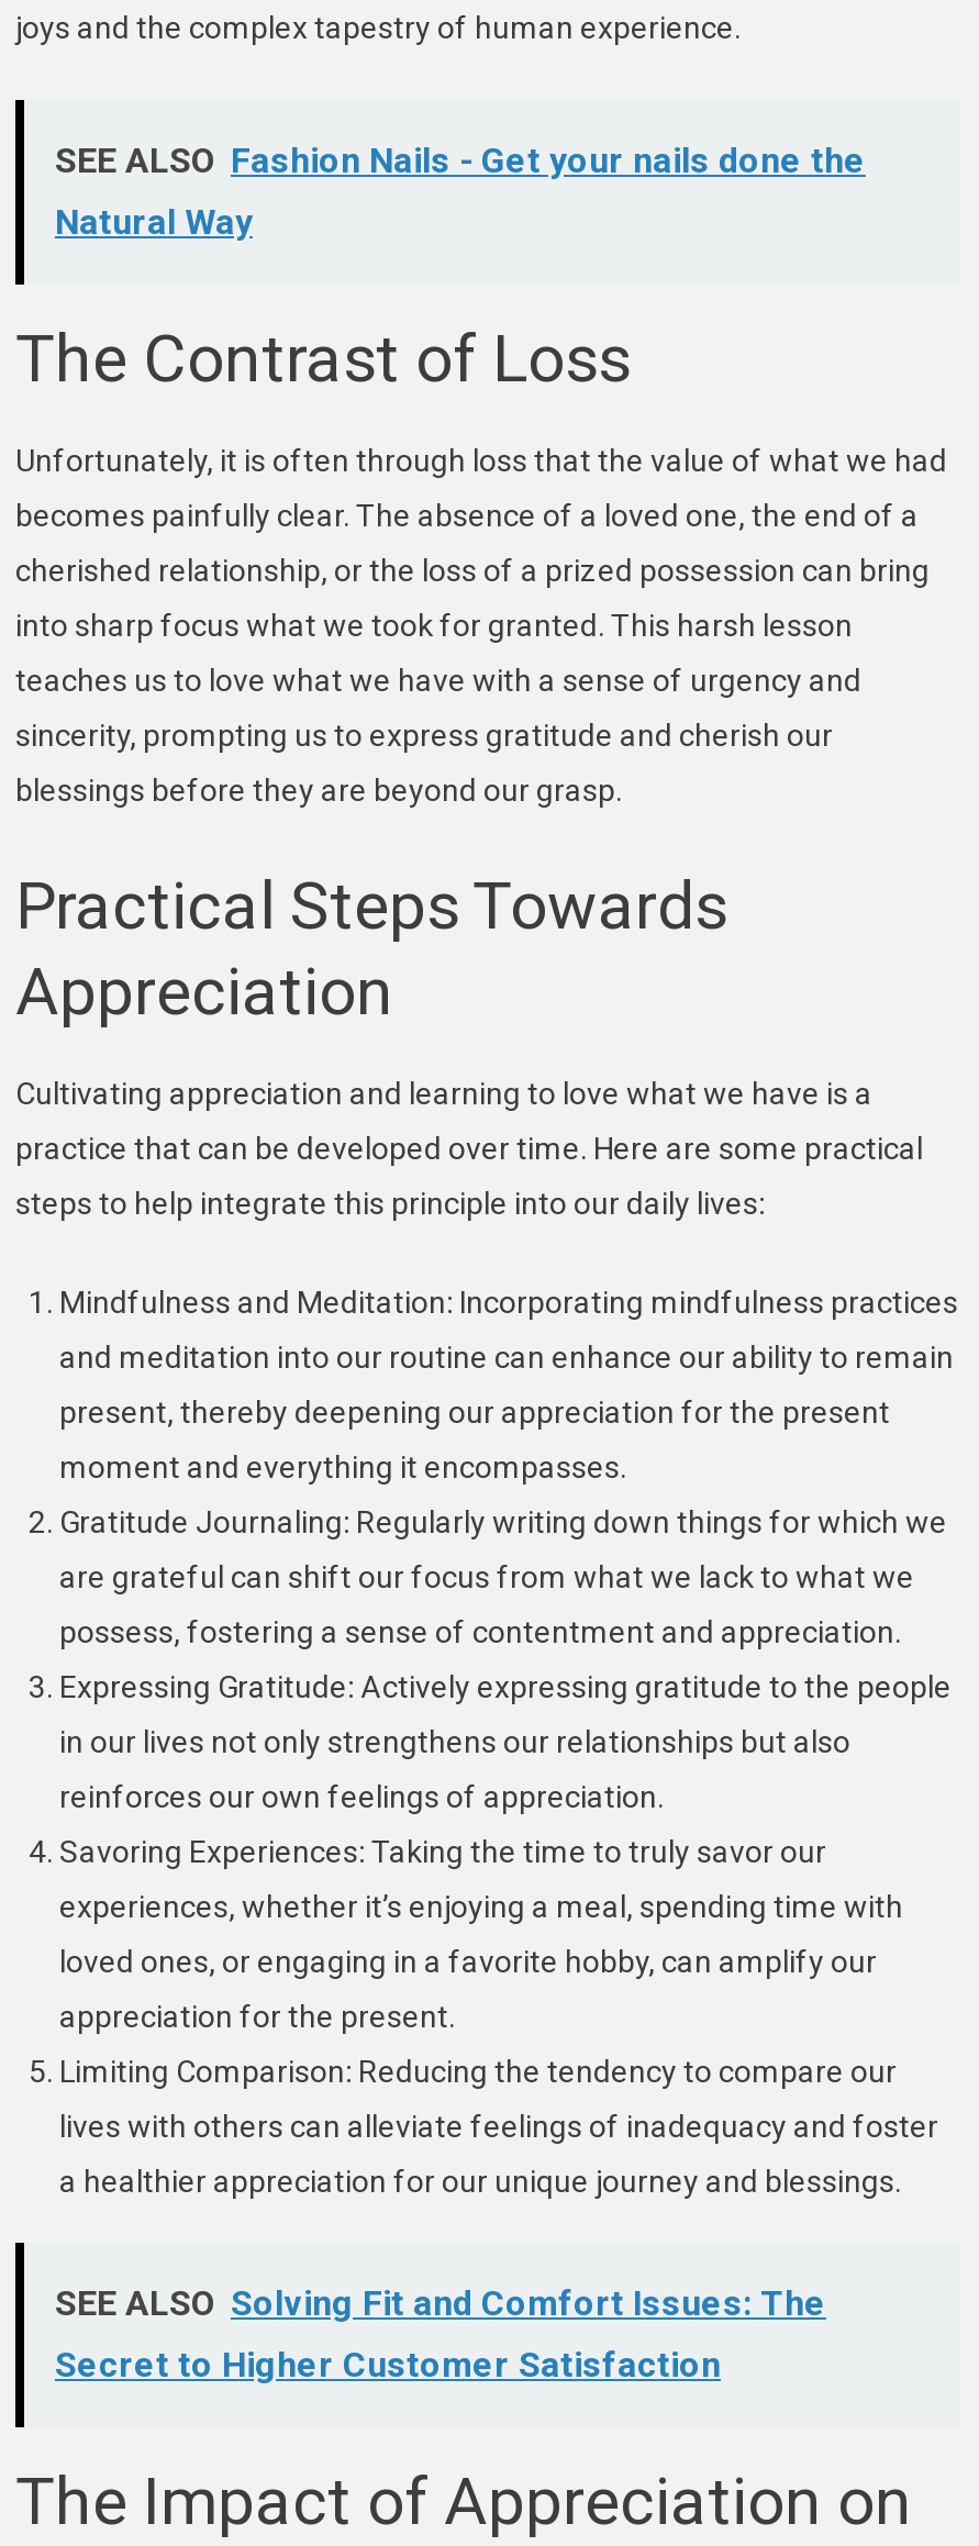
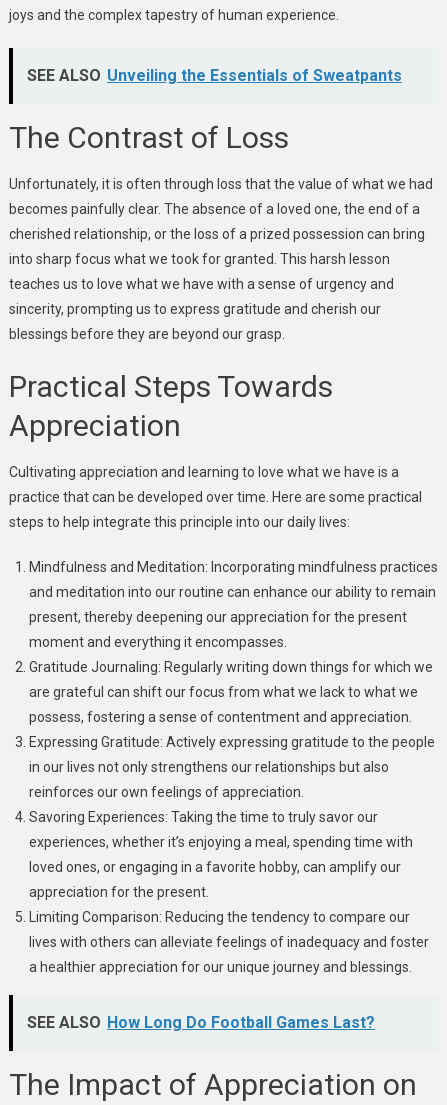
- SEE ALSO Fashion Nails - Get your nails done the
- Natural Way
+ SEE ALSO Unveiling the Essentials of Sweatpants

- SEE ALSO Solving Fit and Comfort Issues: The
- Secret to Higher Customer Satisfaction
+ SEE ALSO How Long Do Football Games Last?
